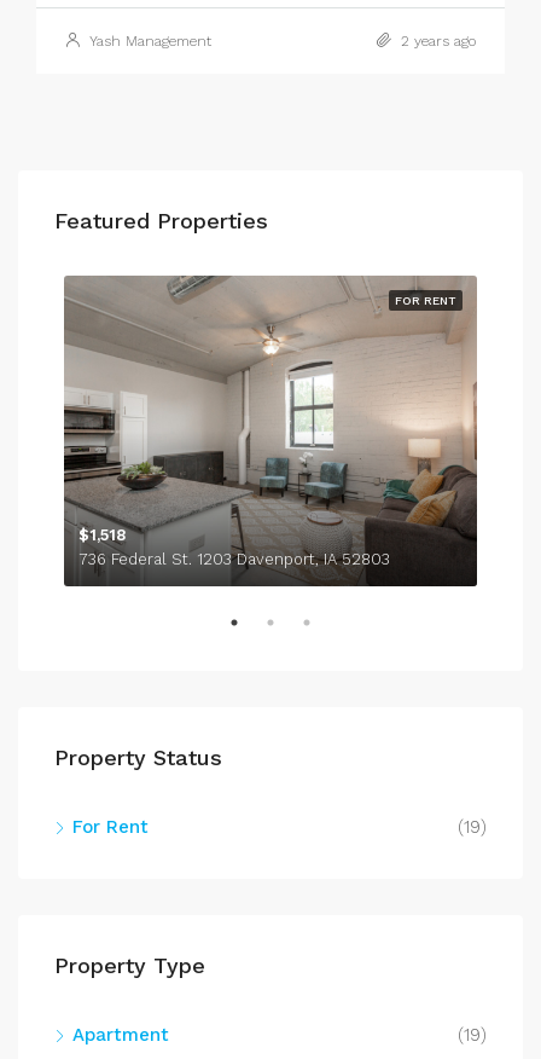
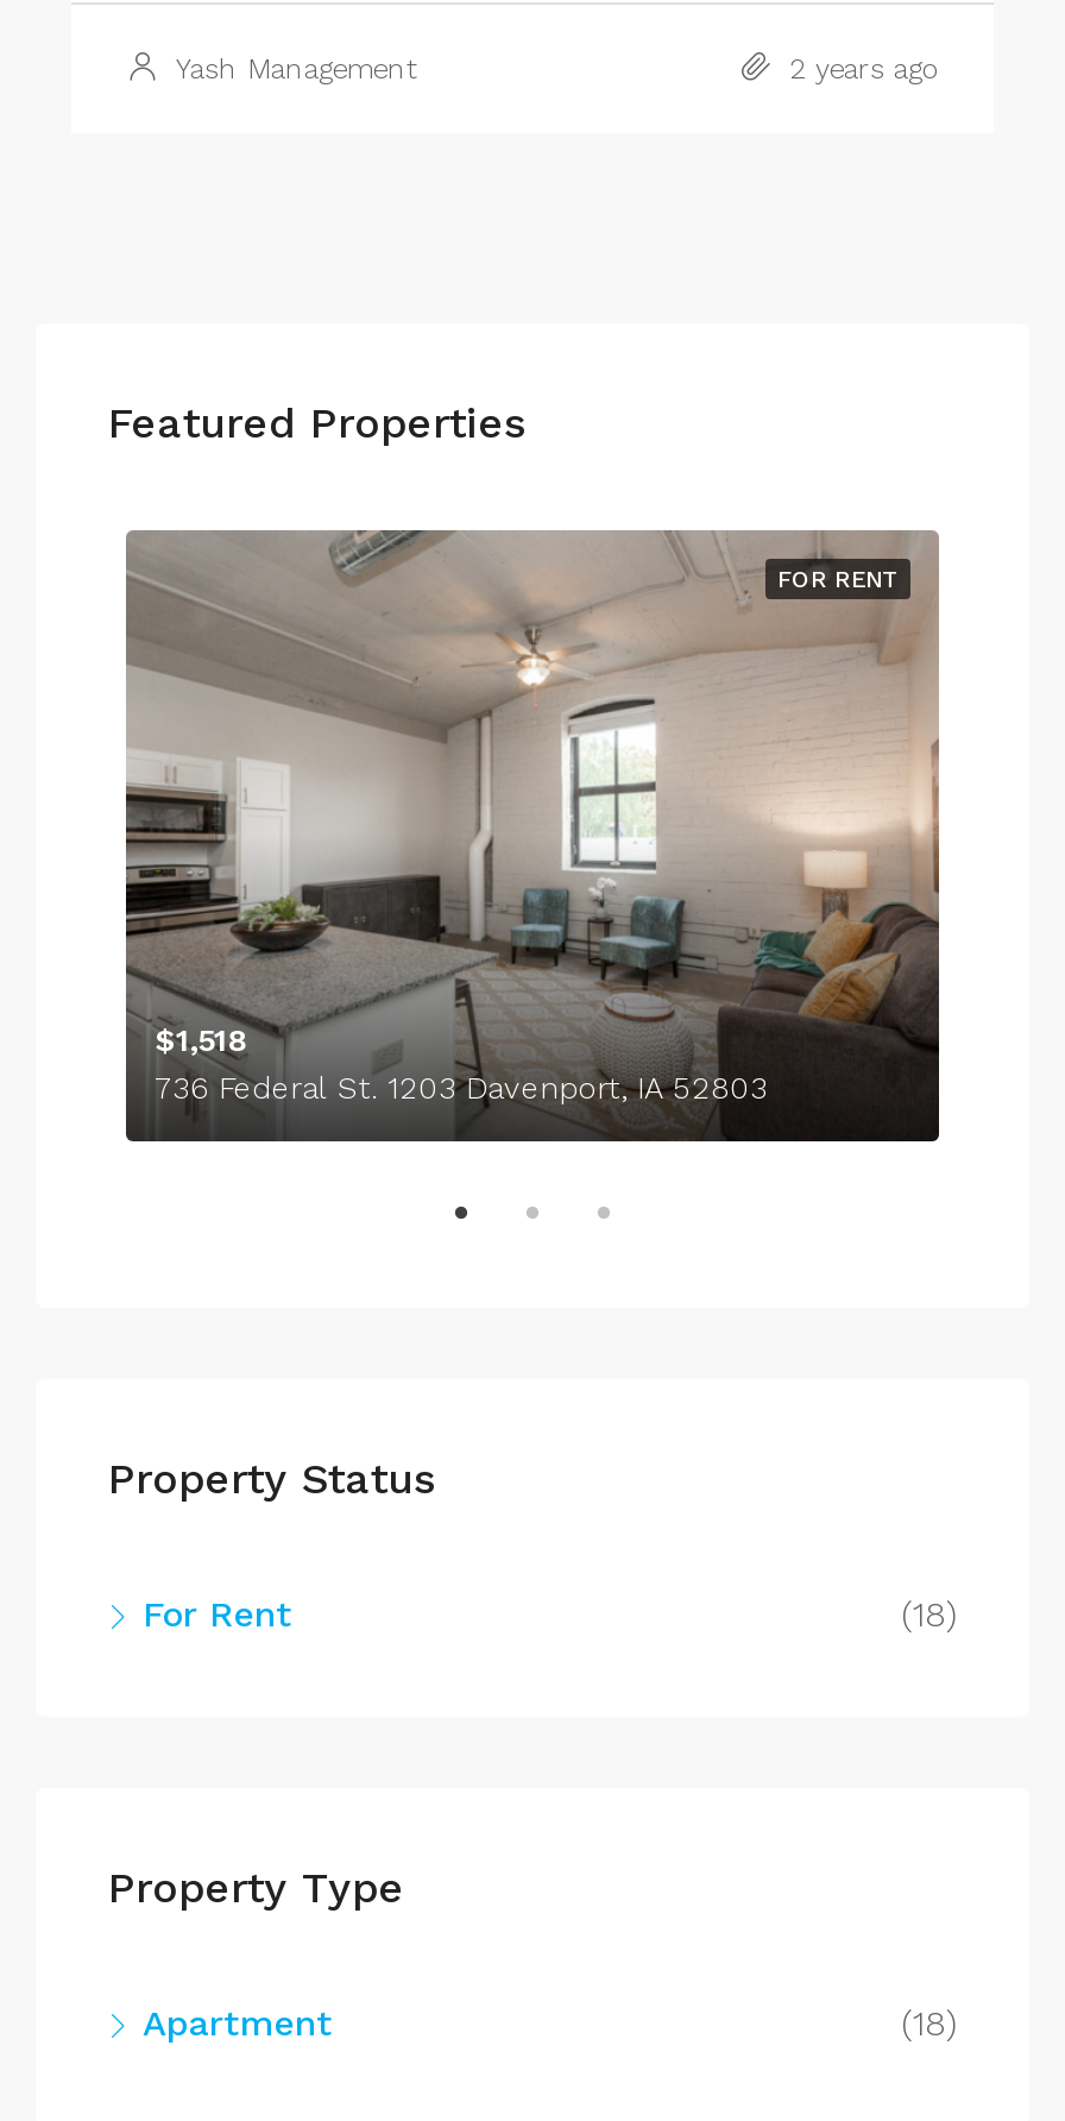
- (19)
+ (18)

- (19)
+ (18)
